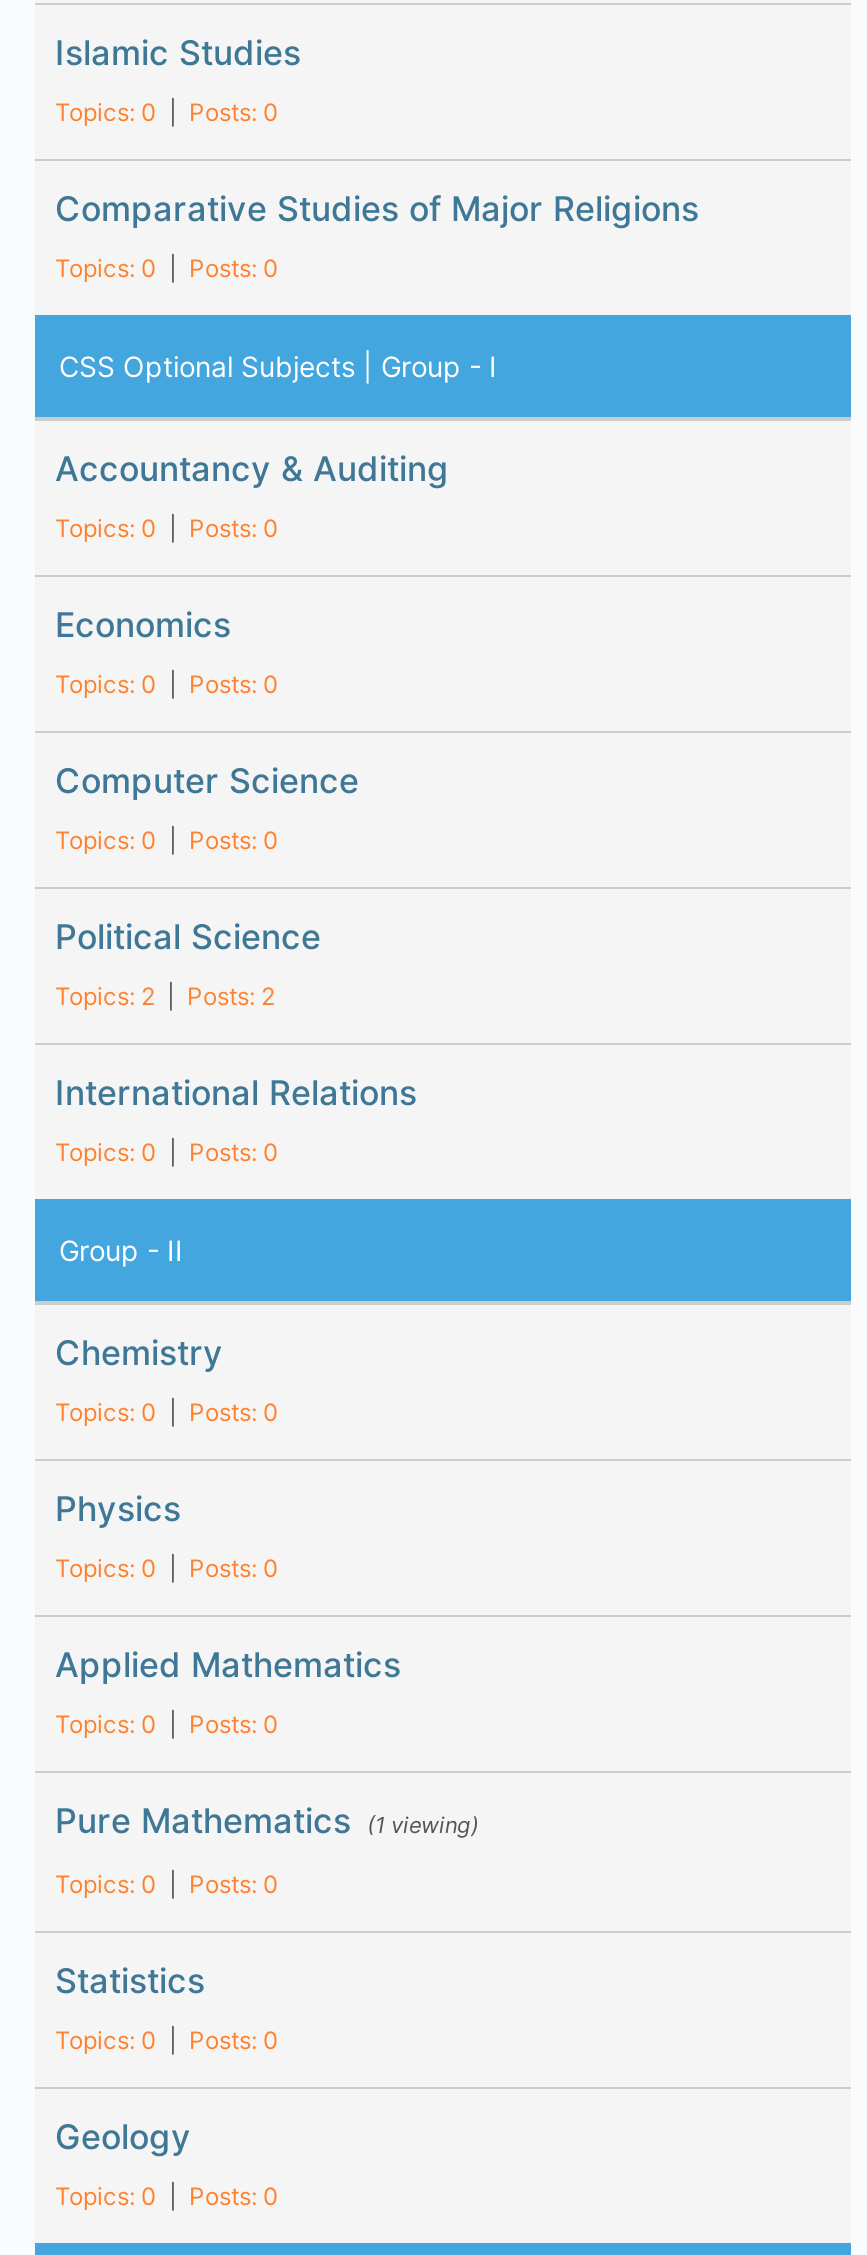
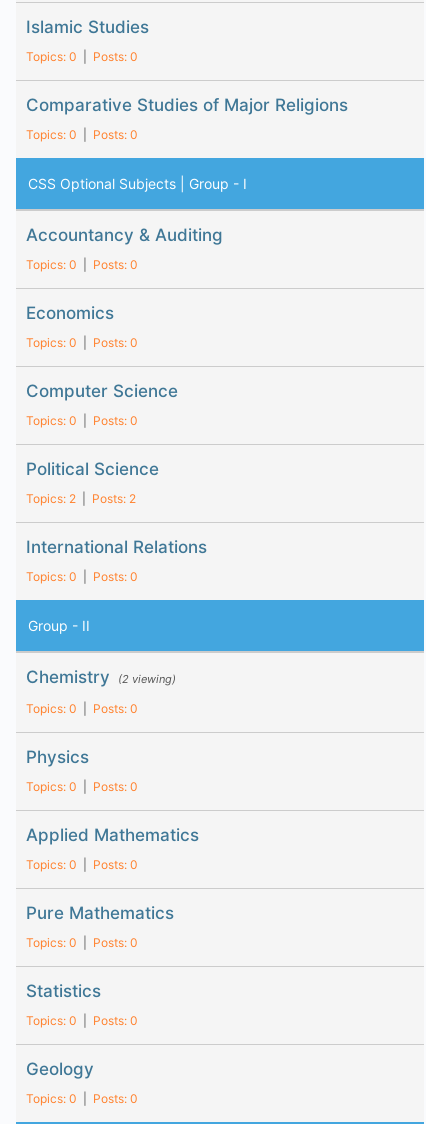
- Chemistry
+ Chemistry (2 viewing)

- Pure Mathematics (1 viewing)
+ Pure Mathematics
